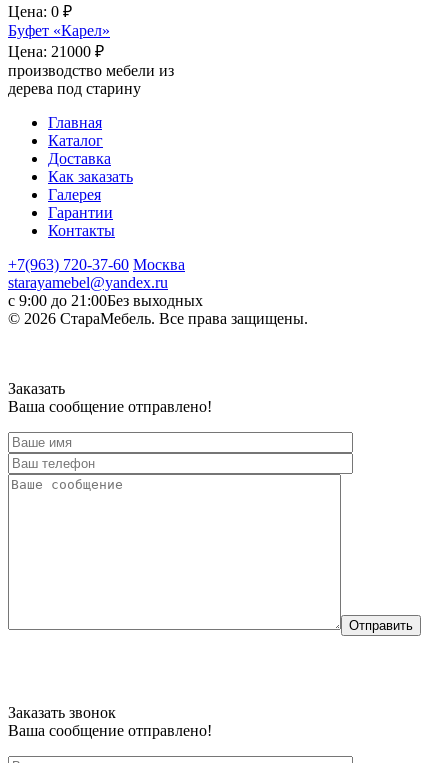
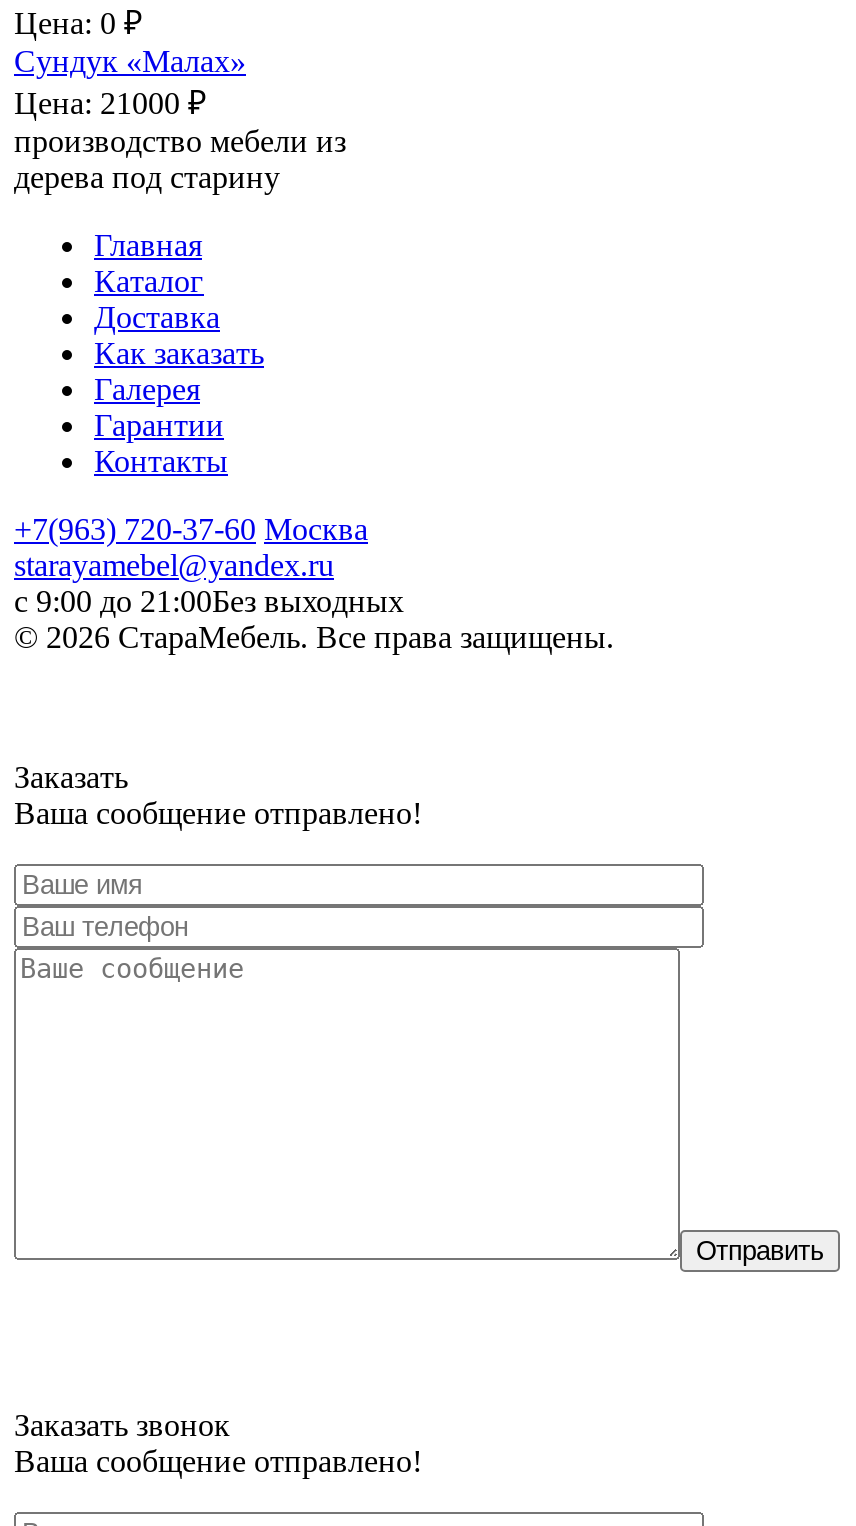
- Буфет «Карел»
+ Сундук «Малах»
